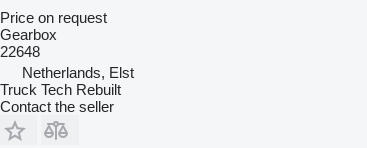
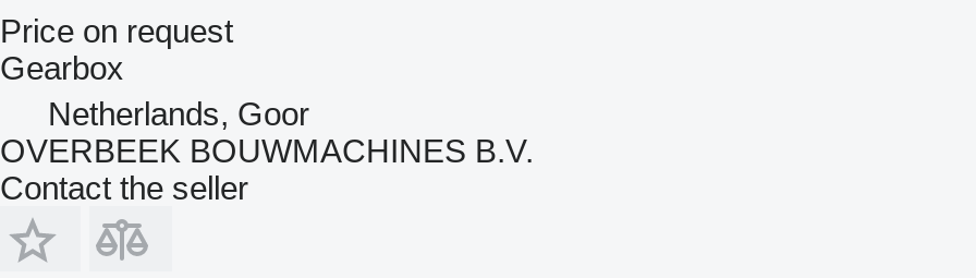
- 22648
- Netherlands, Elst
- Truck Tech Rebuilt
+ Netherlands, Goor
+ OVERBEEK BOUWMACHINES B.V.
